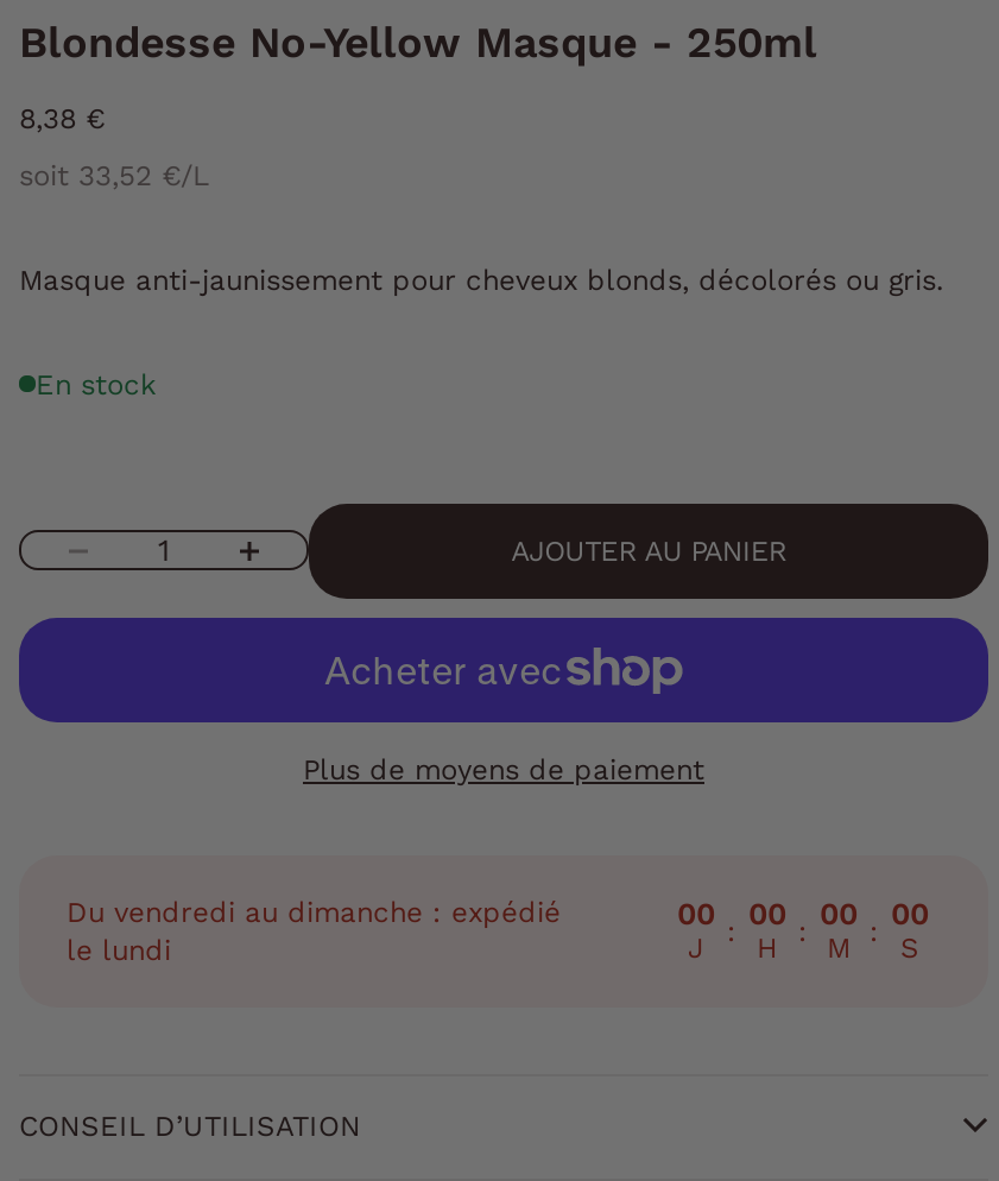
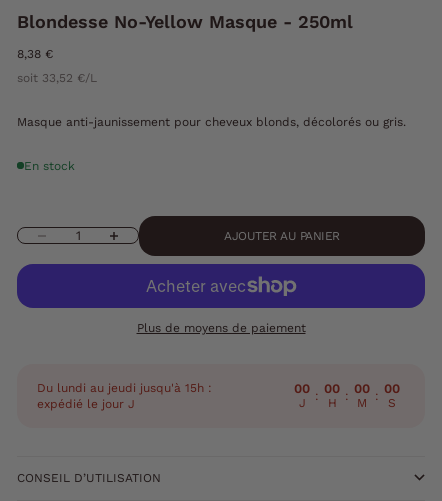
- Du vendredi au dimanche : expédié
- le lundi
+ Du lundi au jeudi jusqu'à 15h :
+ expédié le jour J
